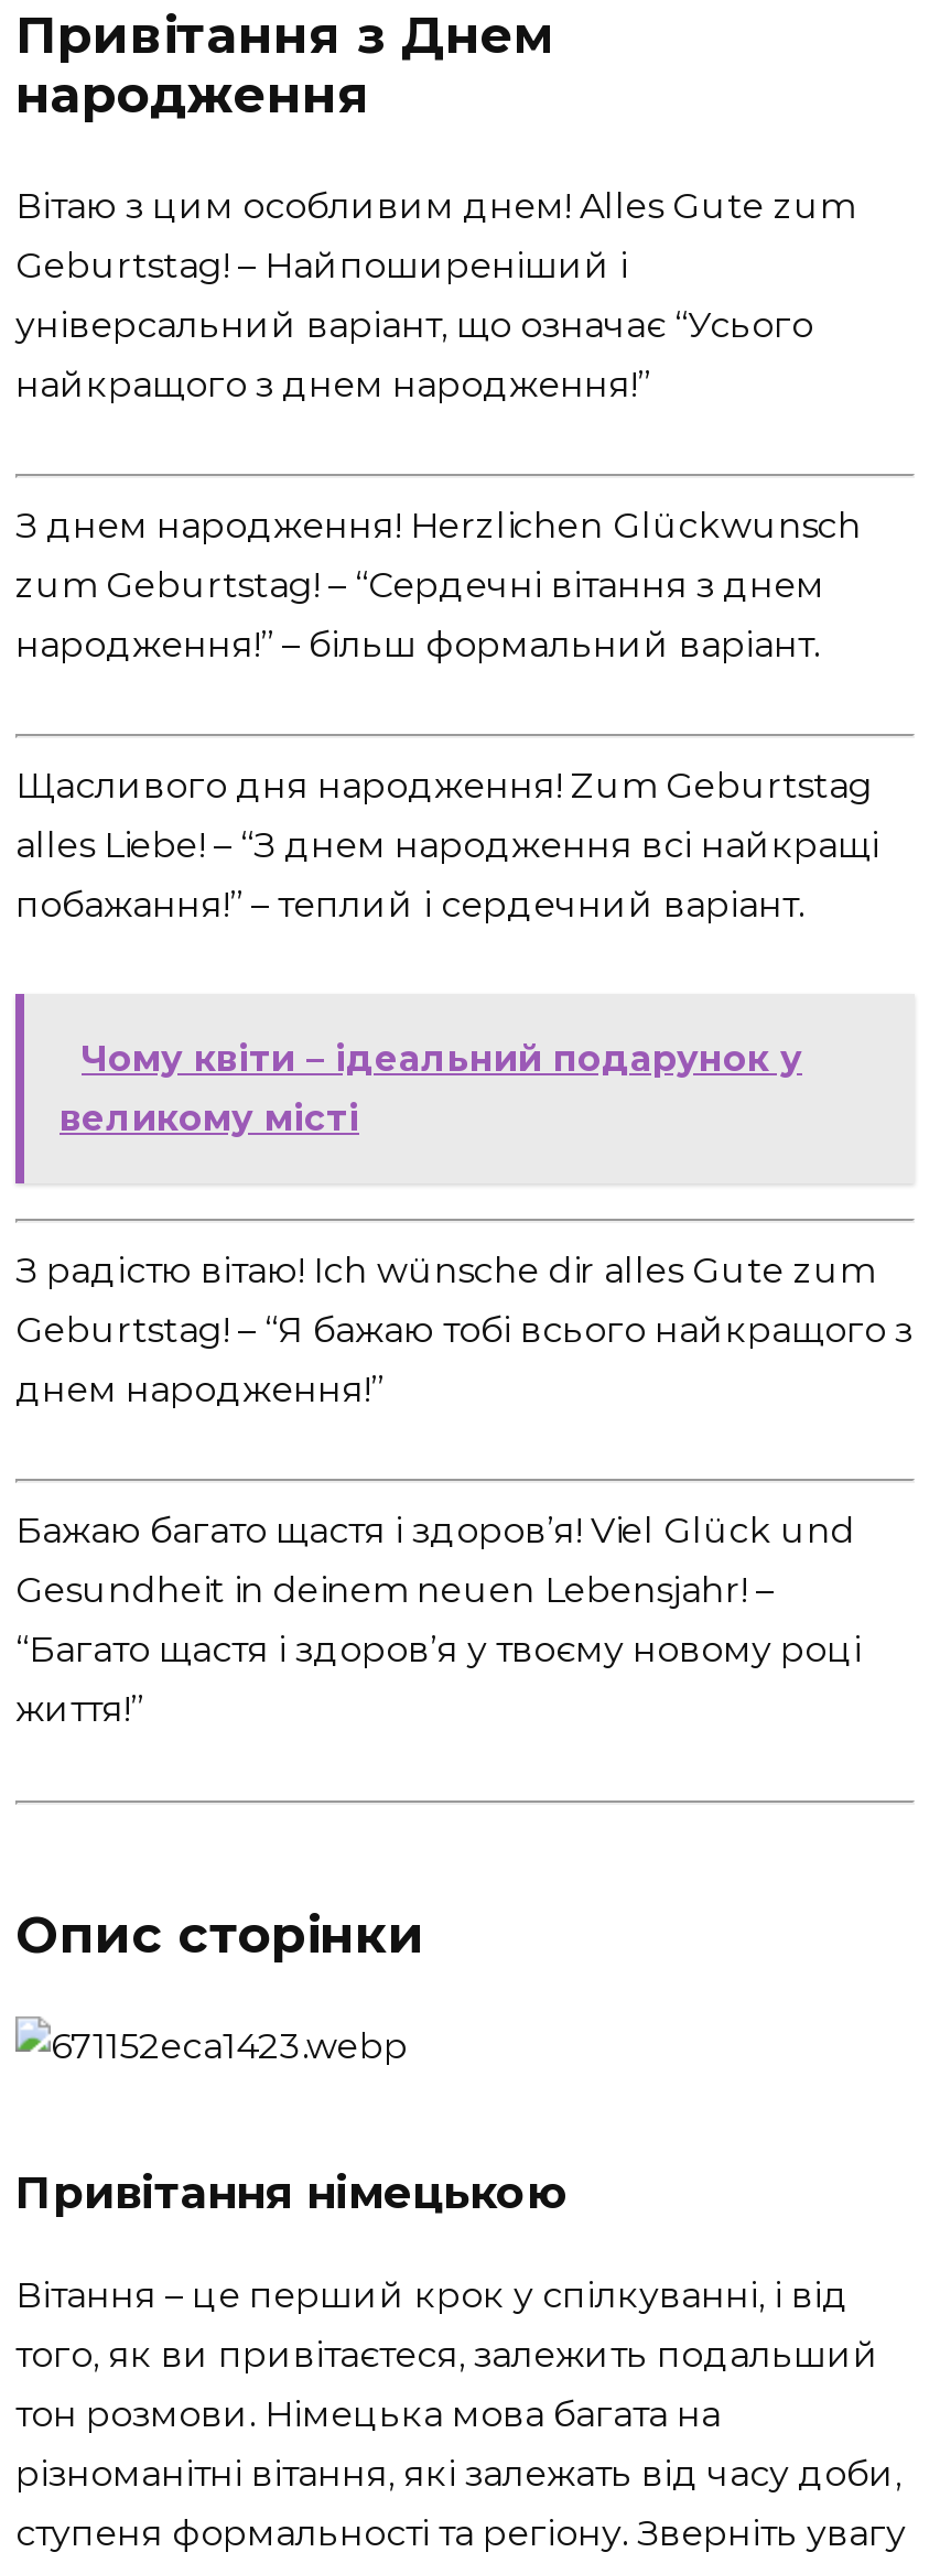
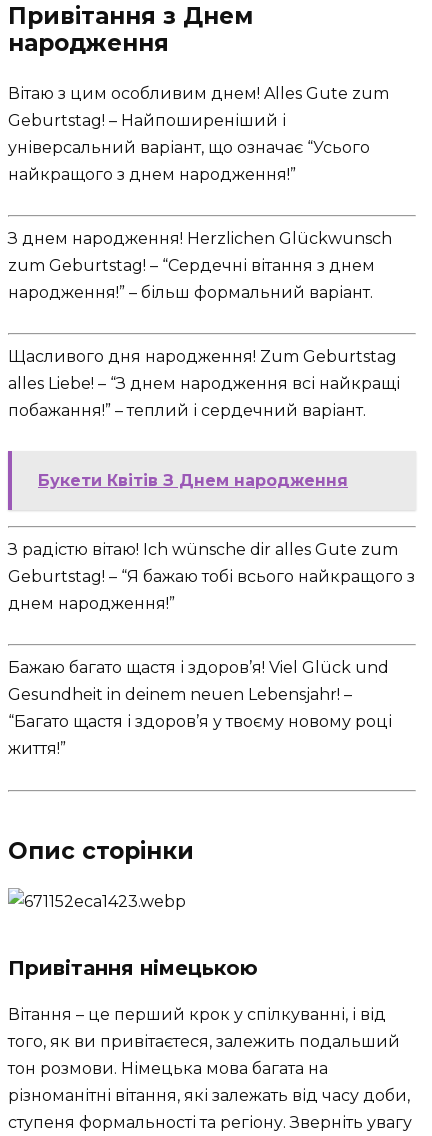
- Чому квіти – ідеальний подарунок у
- великому місті
+ Букети Квітів З Днем народження
